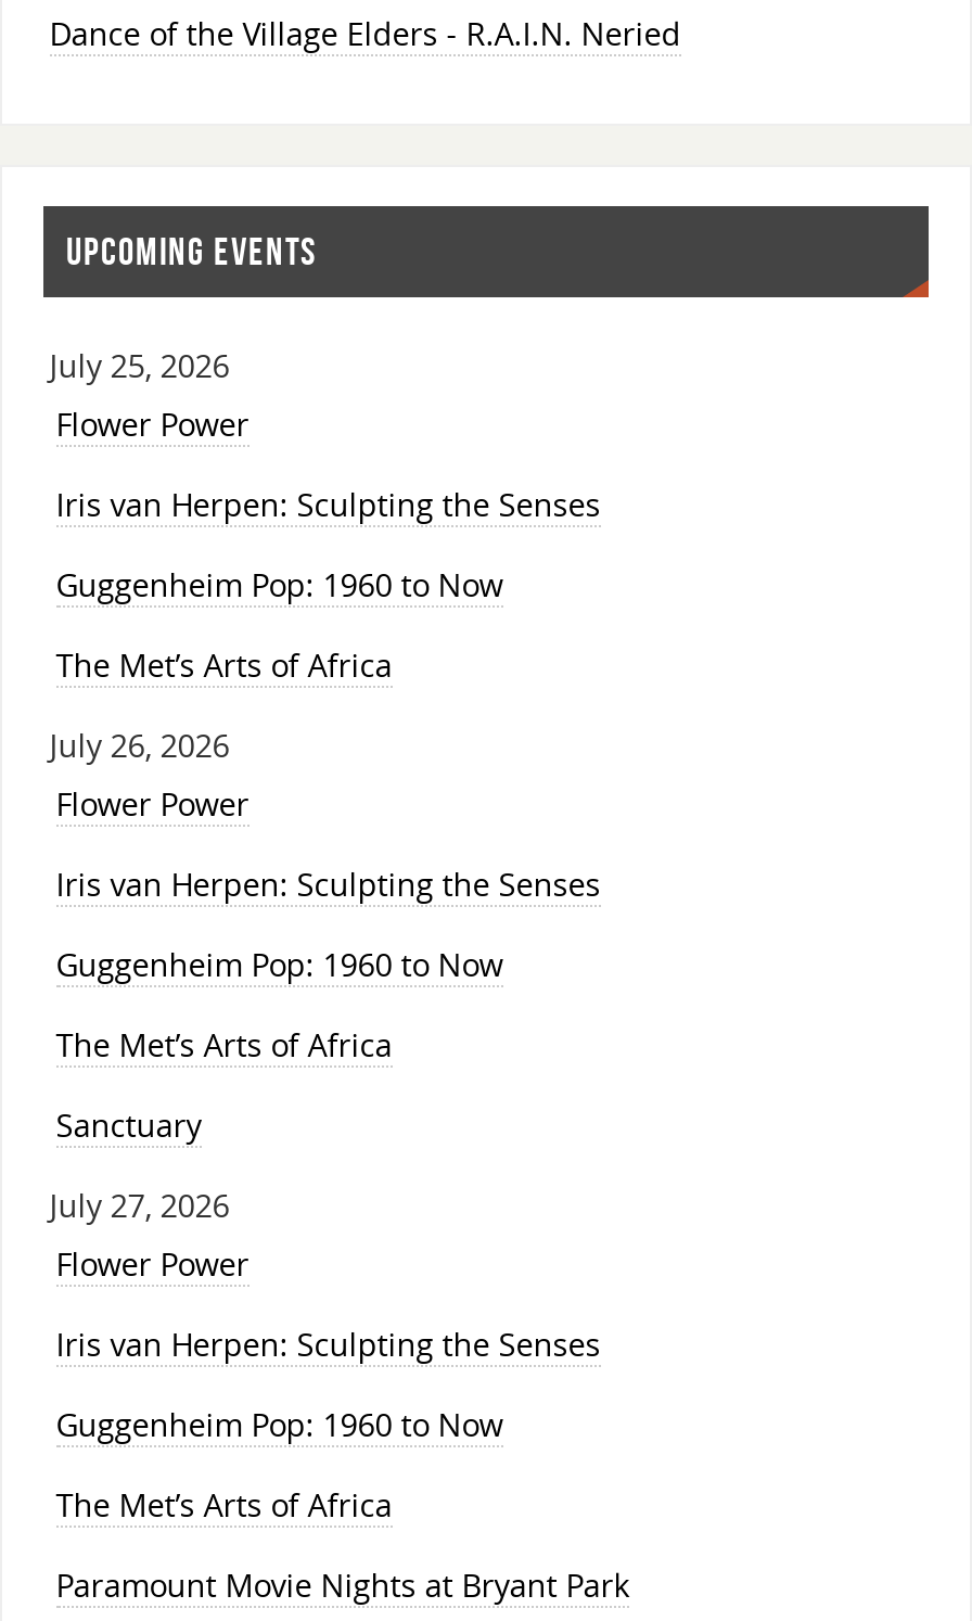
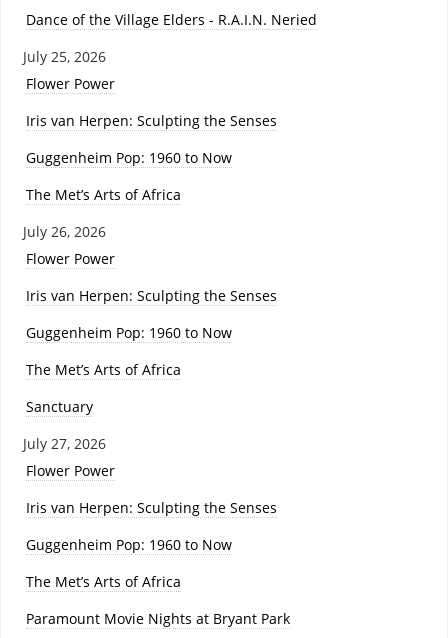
- UPCOMING EVENTS
